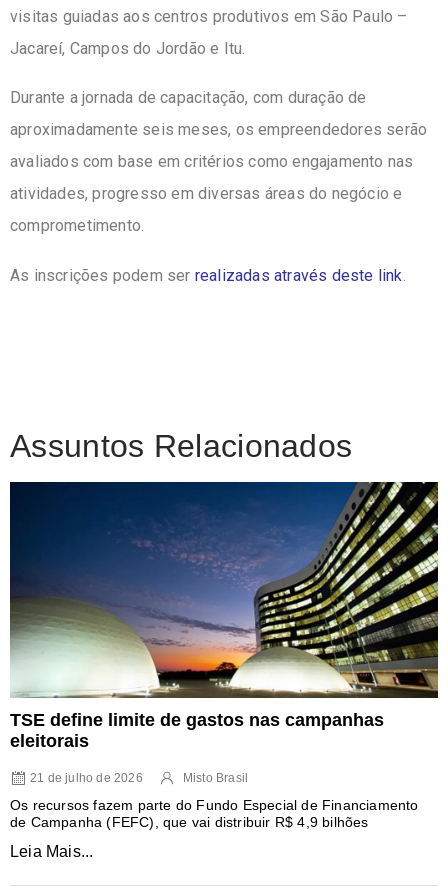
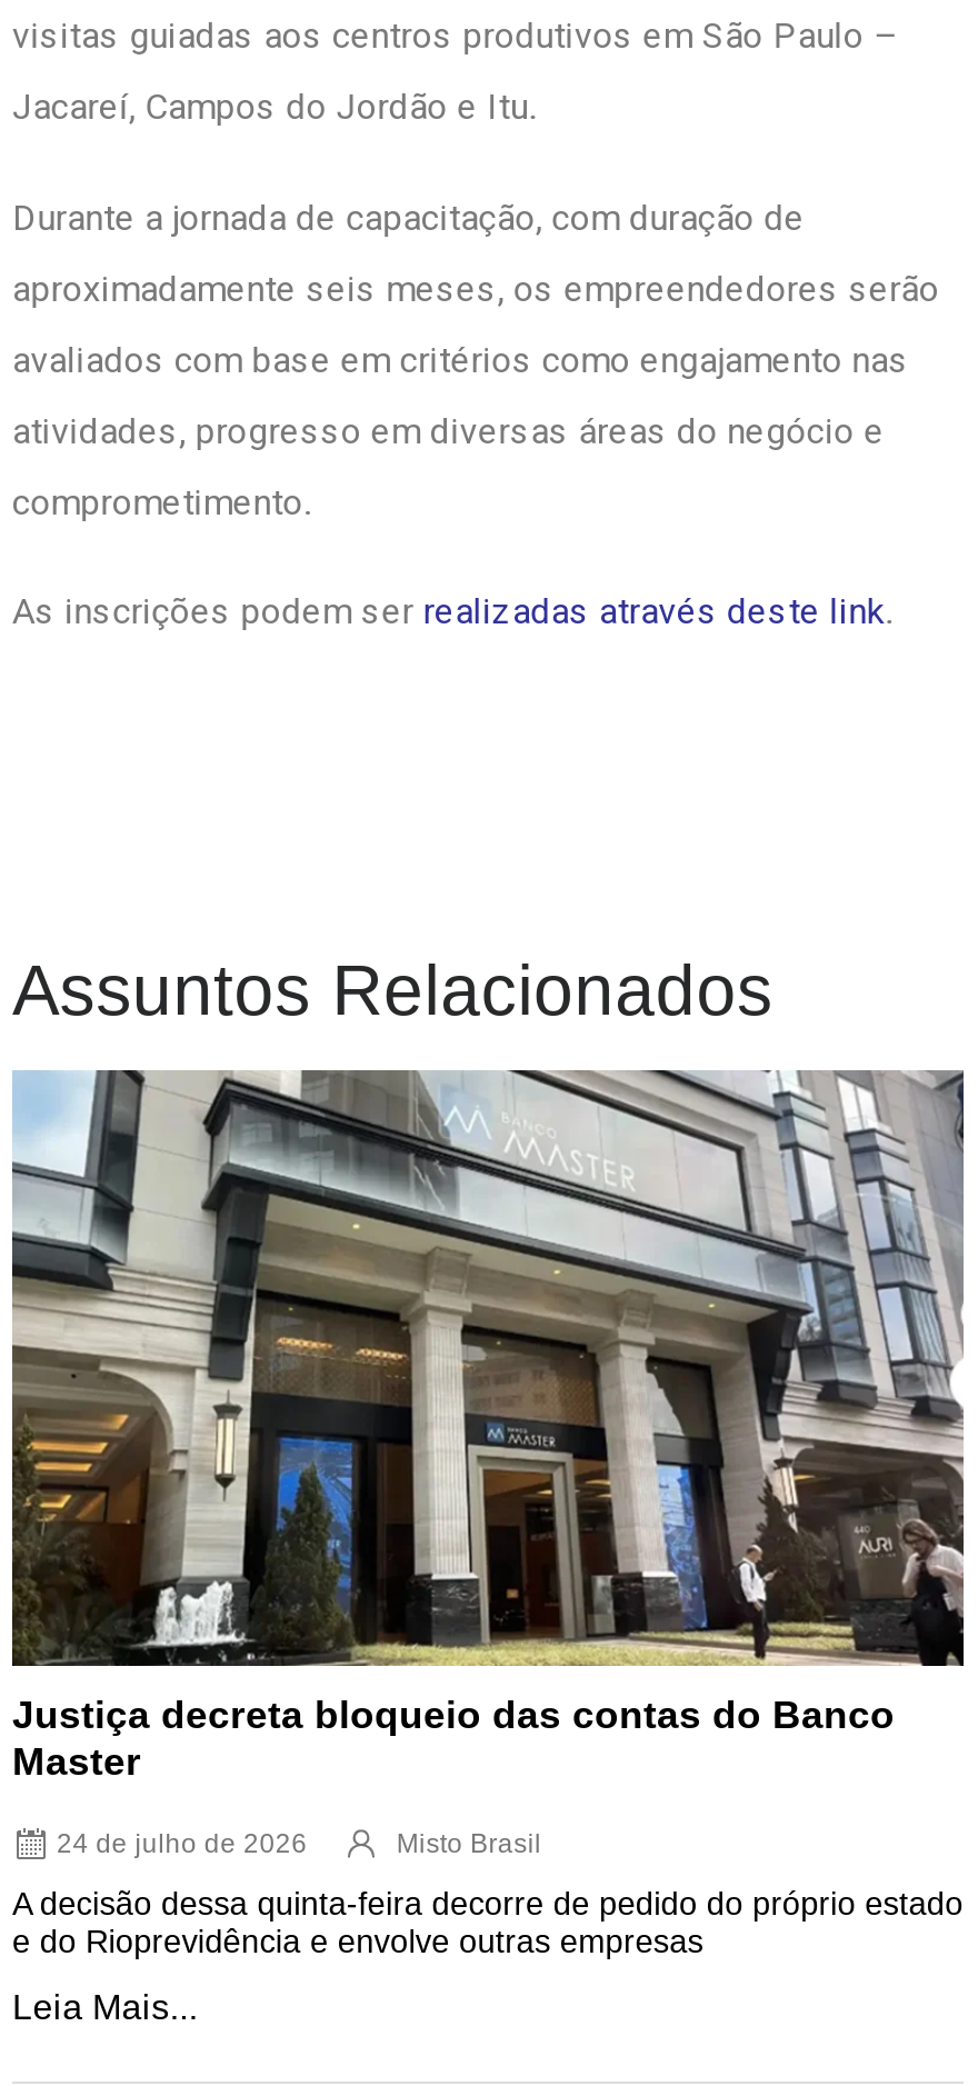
- [image]
- TSE define limite de gastos nas campanhas
- eleitorais
+ [image]
+ Justiça decreta bloqueio das contas do Banco
+ Master

- 21 de julho de 2026
+ 24 de julho de 2026

- Os recursos fazem parte do Fundo Especial de Financiamento
- de Campanha (FEFC), que vai distribuir R$ 4,9 bilhões
+ A decisão dessa quinta-feira decorre de pedido do próprio estado
+ e do Rioprevidência e envolve outras empresas
